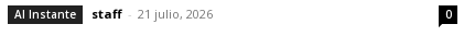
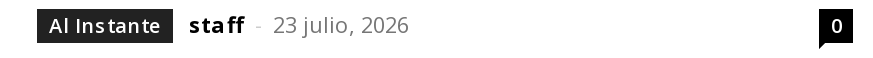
- Al Instante staff - 21 julio, 2026
+ Al Instante staff - 23 julio, 2026
